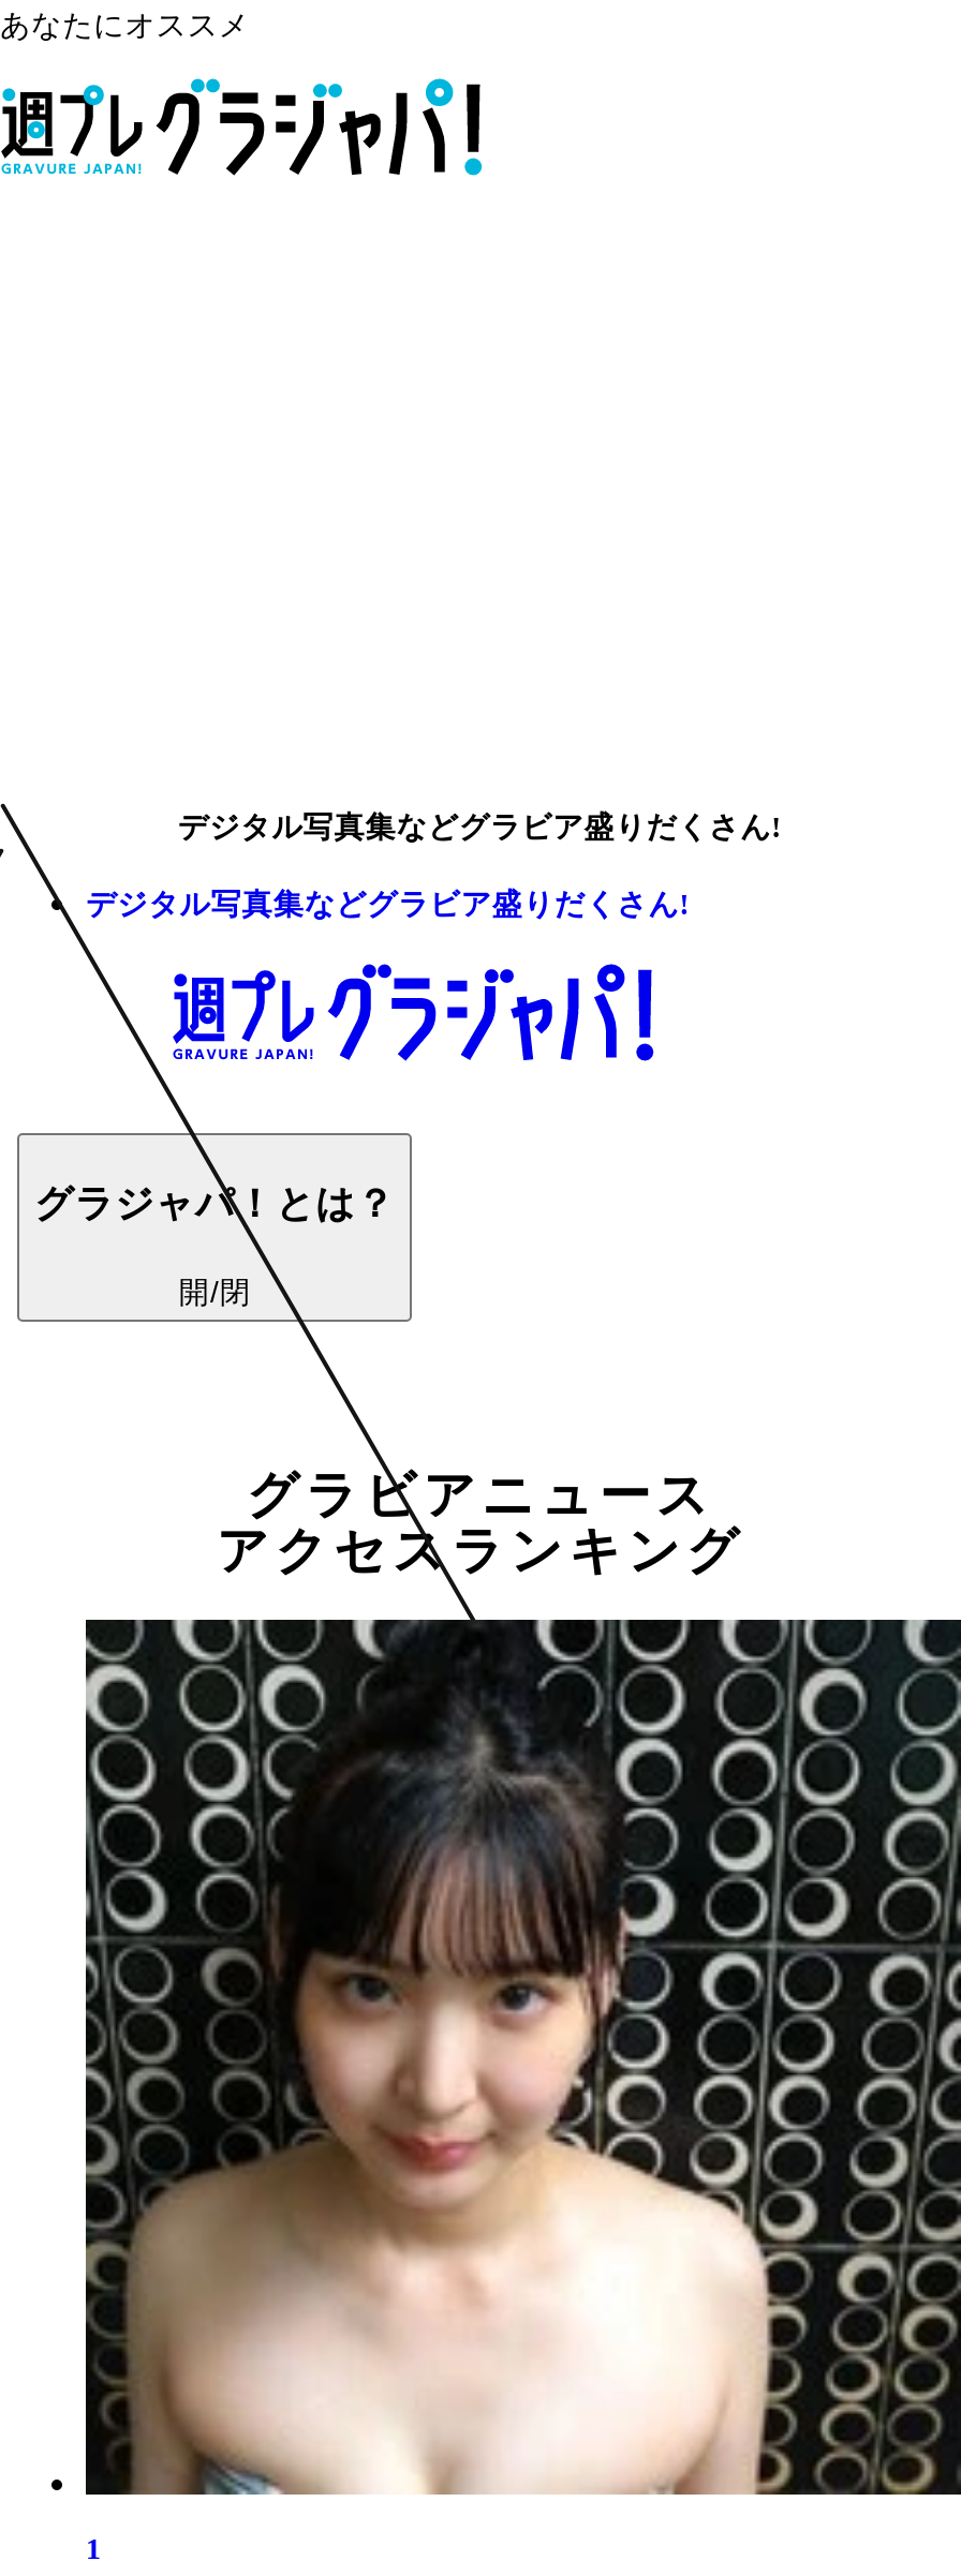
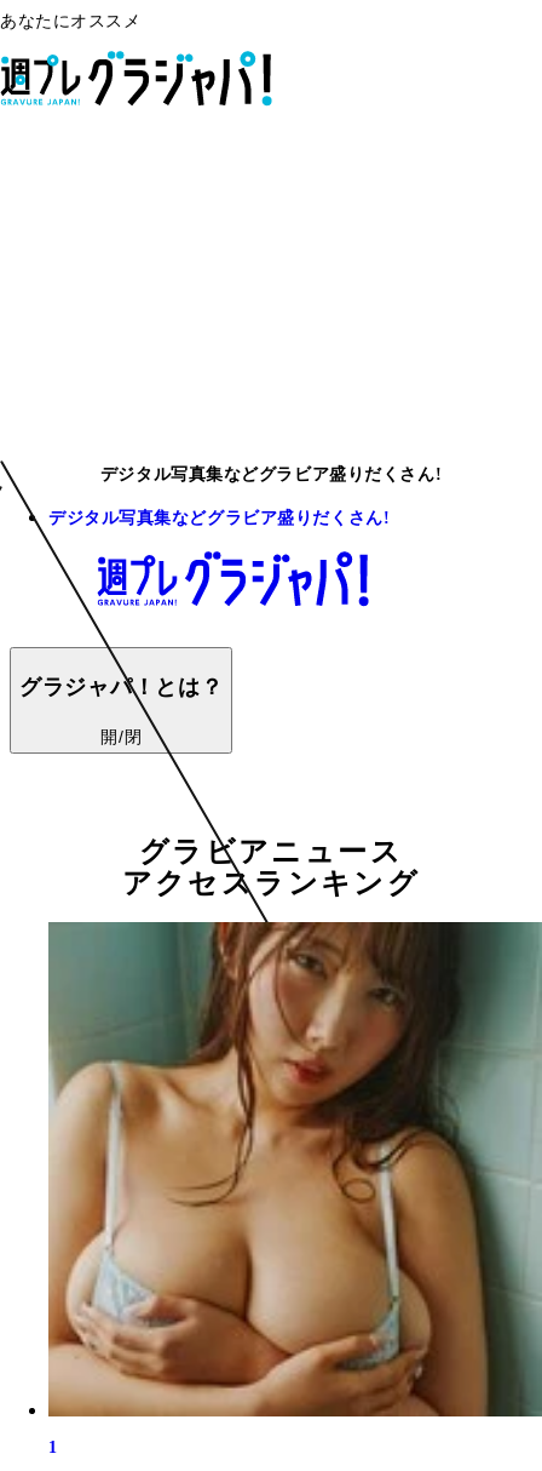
- [image]
+ [image]
